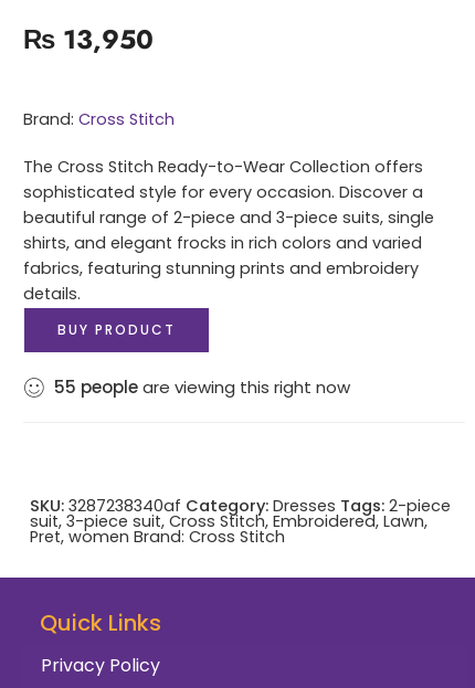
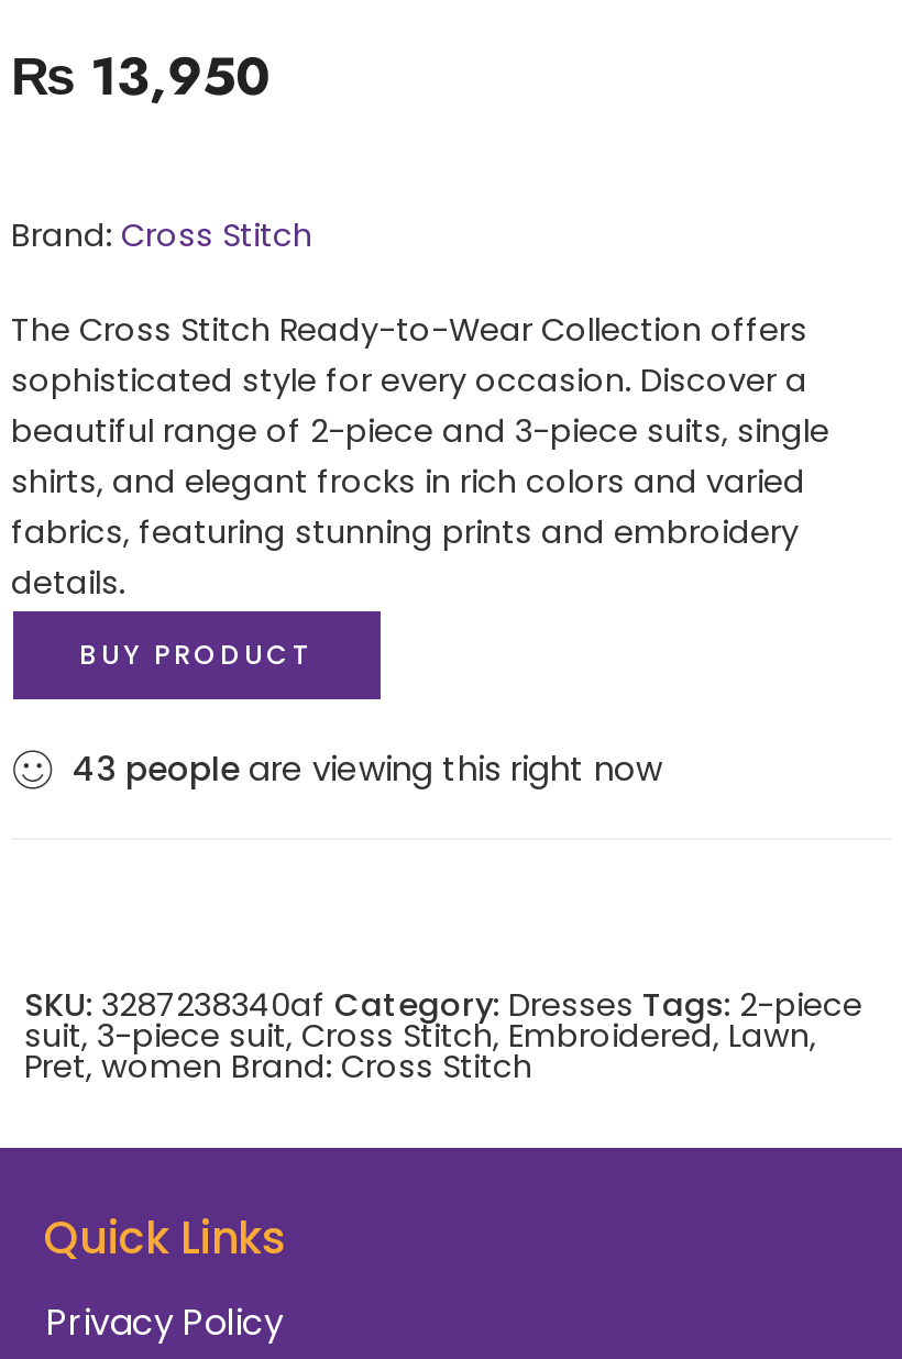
- 55 people are viewing this right now
+ 43 people are viewing this right now
